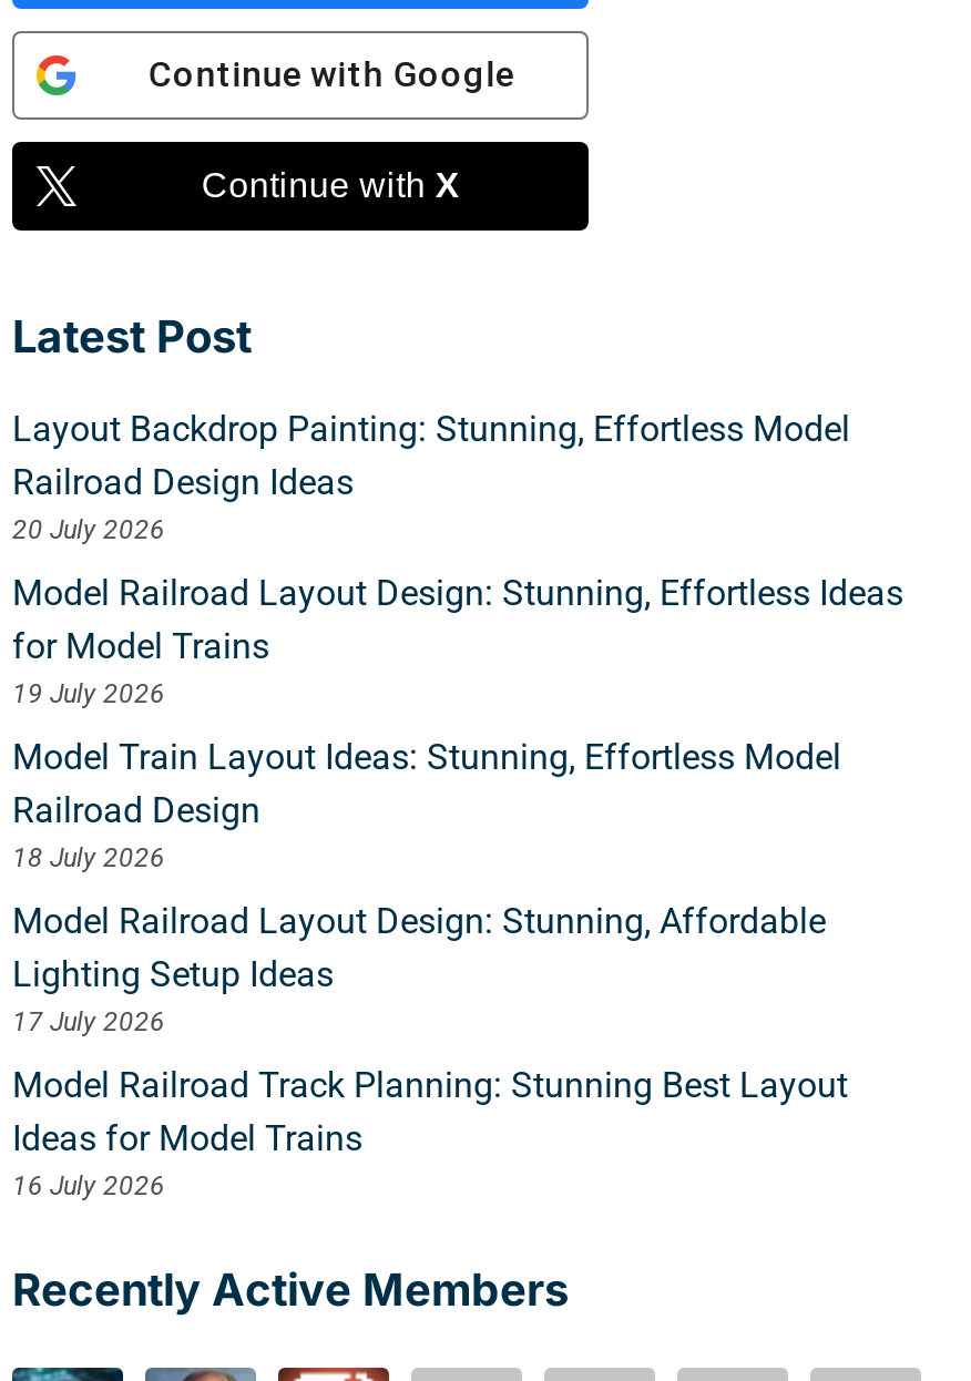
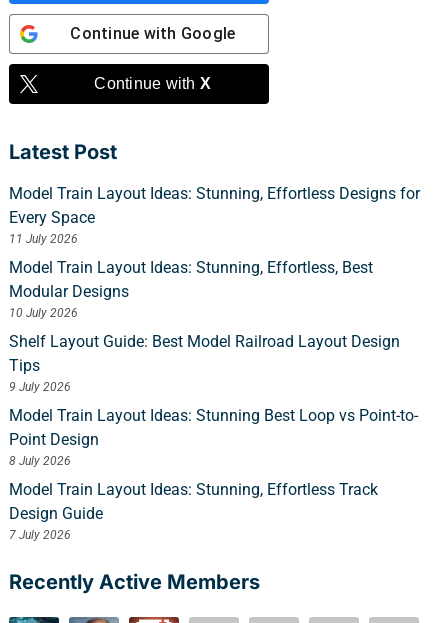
- Layout Backdrop Painting: Stunning, Effortless Model
- Railroad Design Ideas
- 20 July 2026
+ Model Train Layout Ideas: Stunning, Effortless Designs for
+ Every Space
+ 11 July 2026

- Model Railroad Layout Design: Stunning, Effortless Ideas
- for Model Trains
- 19 July 2026
+ Model Train Layout Ideas: Stunning, Effortless, Best
+ Modular Designs
+ 10 July 2026

- Model Train Layout Ideas: Stunning, Effortless Model
- Railroad Design
- 18 July 2026
+ Shelf Layout Guide: Best Model Railroad Layout Design
+ Tips
+ 9 July 2026

- Model Railroad Layout Design: Stunning, Affordable
- Lighting Setup Ideas
- 17 July 2026
+ Model Train Layout Ideas: Stunning Best Loop vs Point-to-
+ Point Design
+ 8 July 2026

- Model Railroad Track Planning: Stunning Best Layout
- Ideas for Model Trains
- 16 July 2026
+ Model Train Layout Ideas: Stunning, Effortless Track
+ Design Guide
+ 7 July 2026
